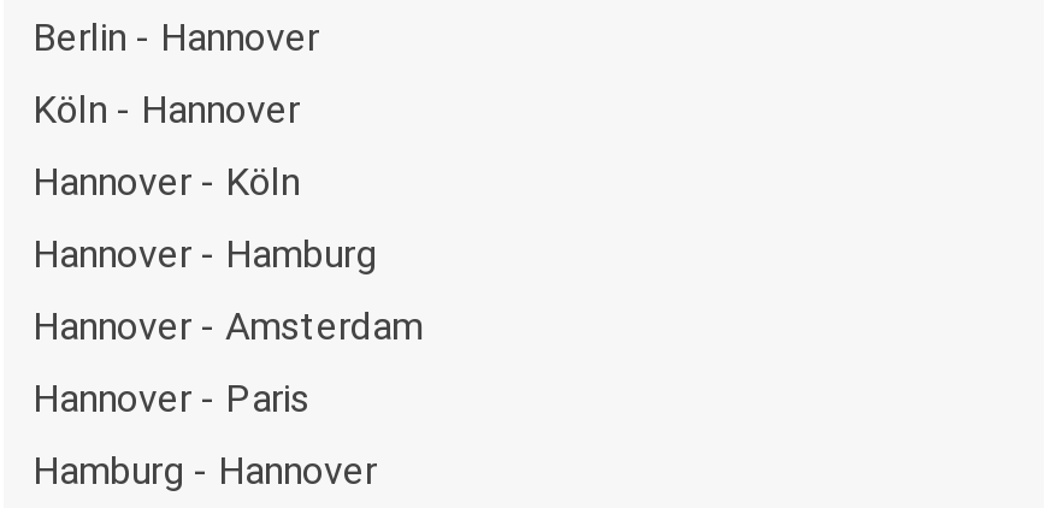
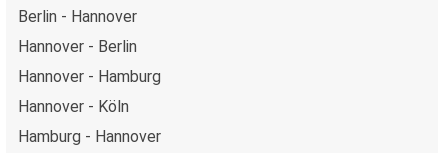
- Köln - Hannover
+ Hannover - Berlin

moved down: Hannover - Köln

- Hannover - Amsterdam
- Hannover - Paris
